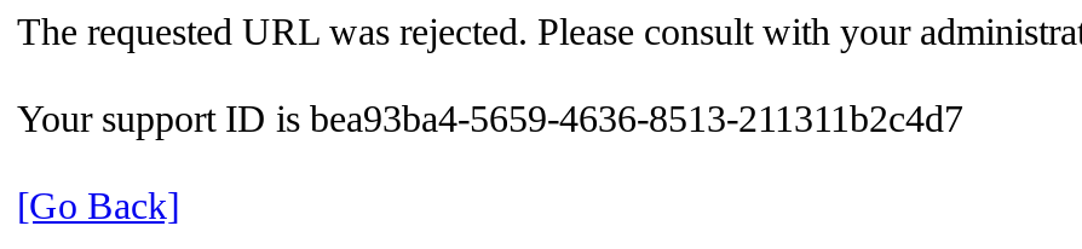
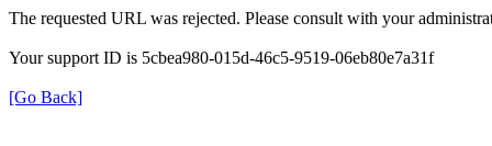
- Your support ID is bea93ba4-5659-4636-8513-211311b2c4d7
+ Your support ID is 5cbea980-015d-46c5-9519-06eb80e7a31f
